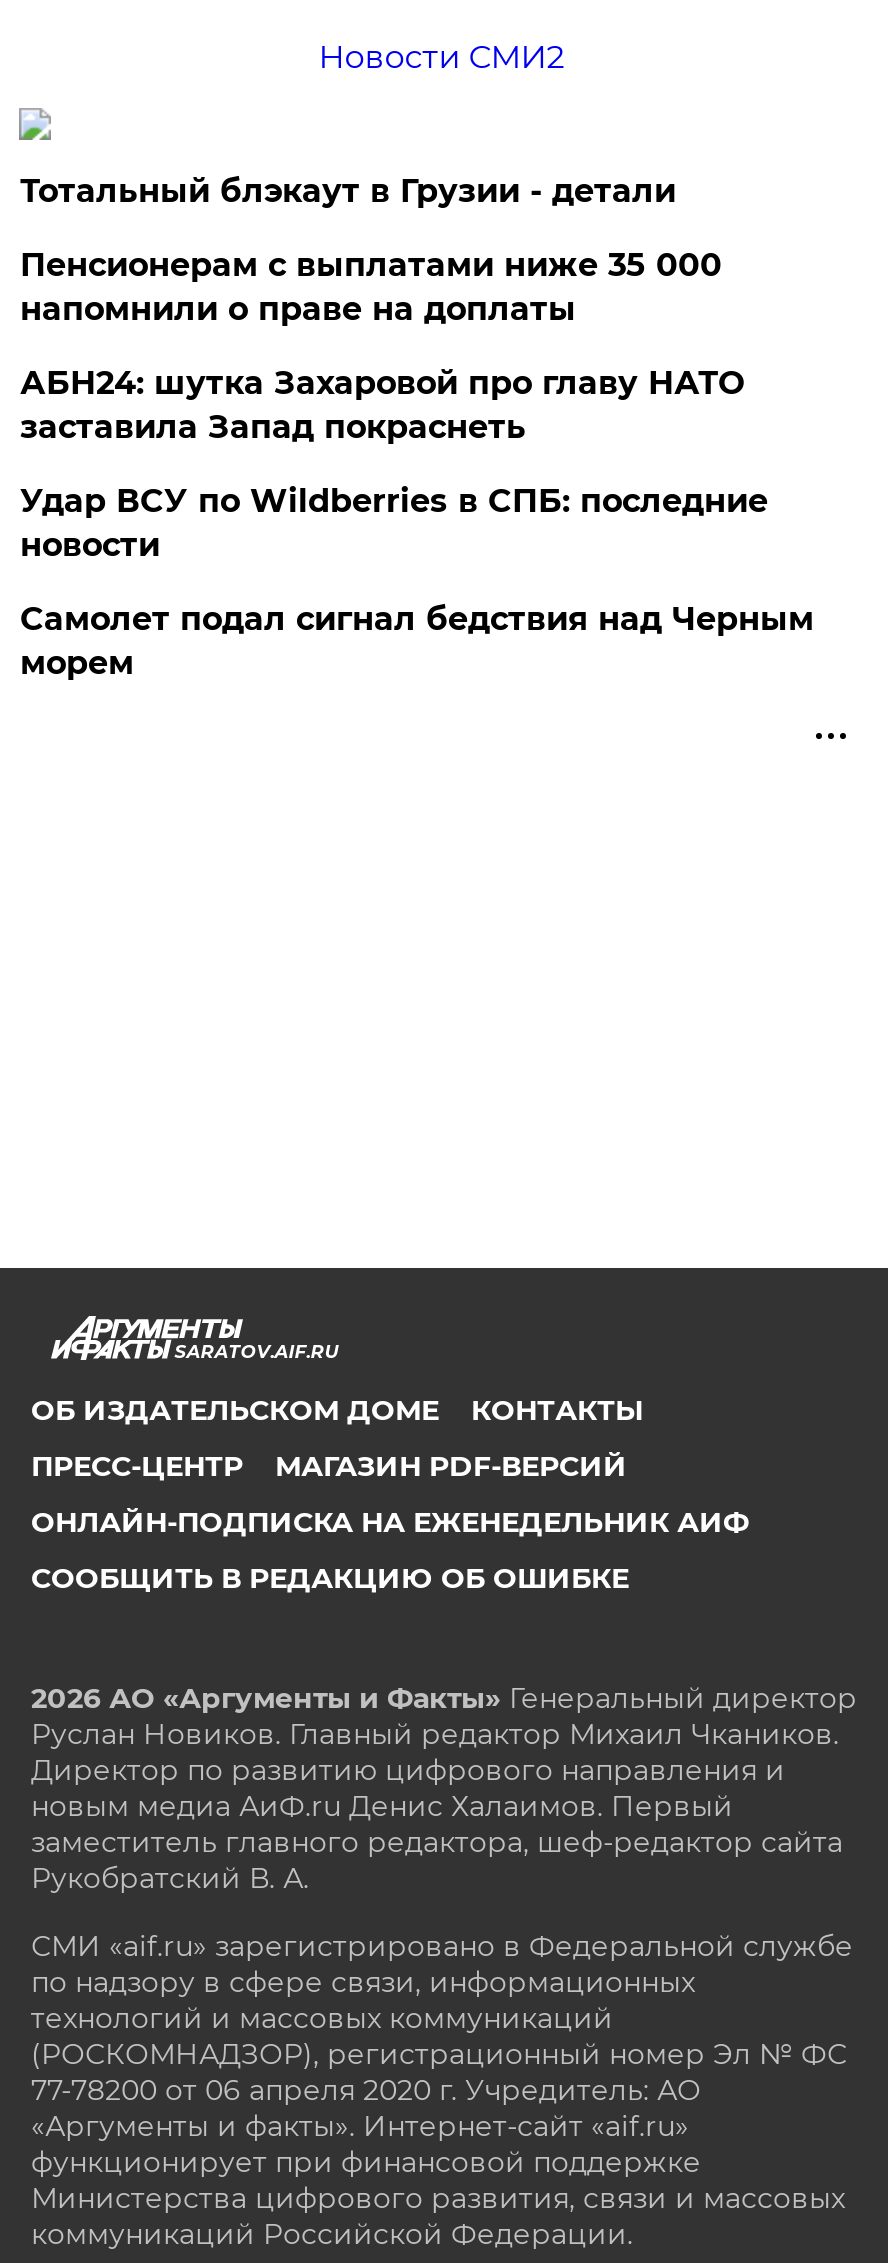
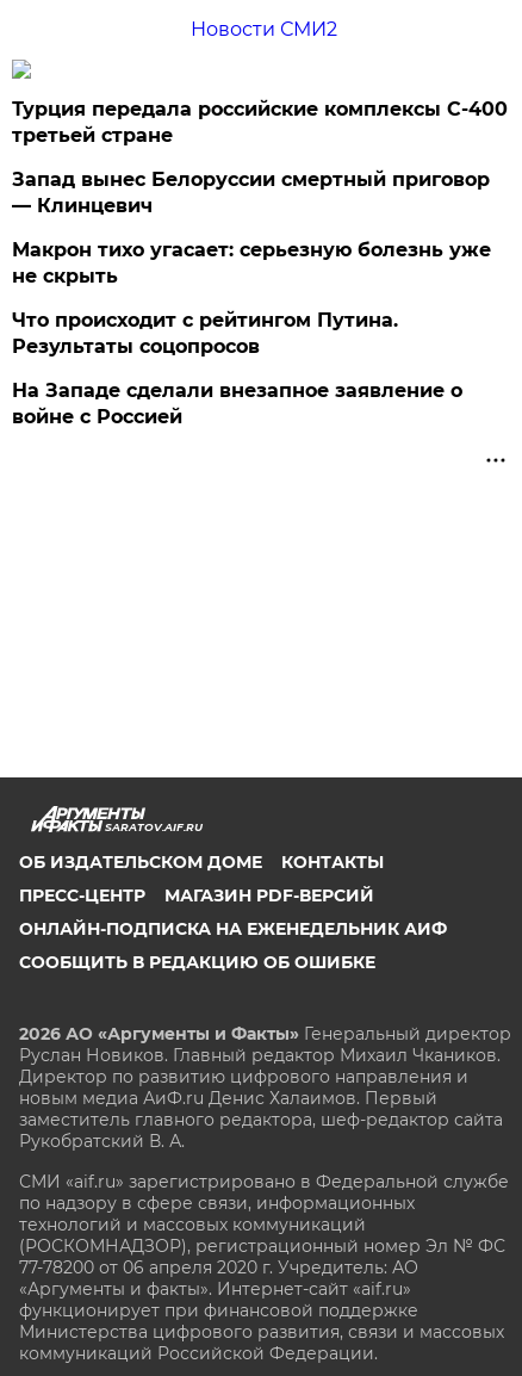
- Тотальный блэкаут в Грузии - детали
+ Турция передала российские комплексы С-400
+ третьей стране

- Пенсионерам с выплатами ниже 35 000
- напомнили о праве на доплаты
+ Запад вынес Белоруссии смертный приговор
+ — Клинцевич

- АБН24: шутка Захаровой про главу НАТО
- заставила Запад покраснеть
+ Макрон тихо угасает: серьезную болезнь уже
+ не скрыть

- Удар ВСУ по Wildberries в СПБ: последние
- новости
+ Что происходит с рейтингом Путина.
+ Результаты соцопросов

- Самолет подал сигнал бедствия над Черным
- морем
+ На Западе сделали внезапное заявление о
+ войне с Россией
